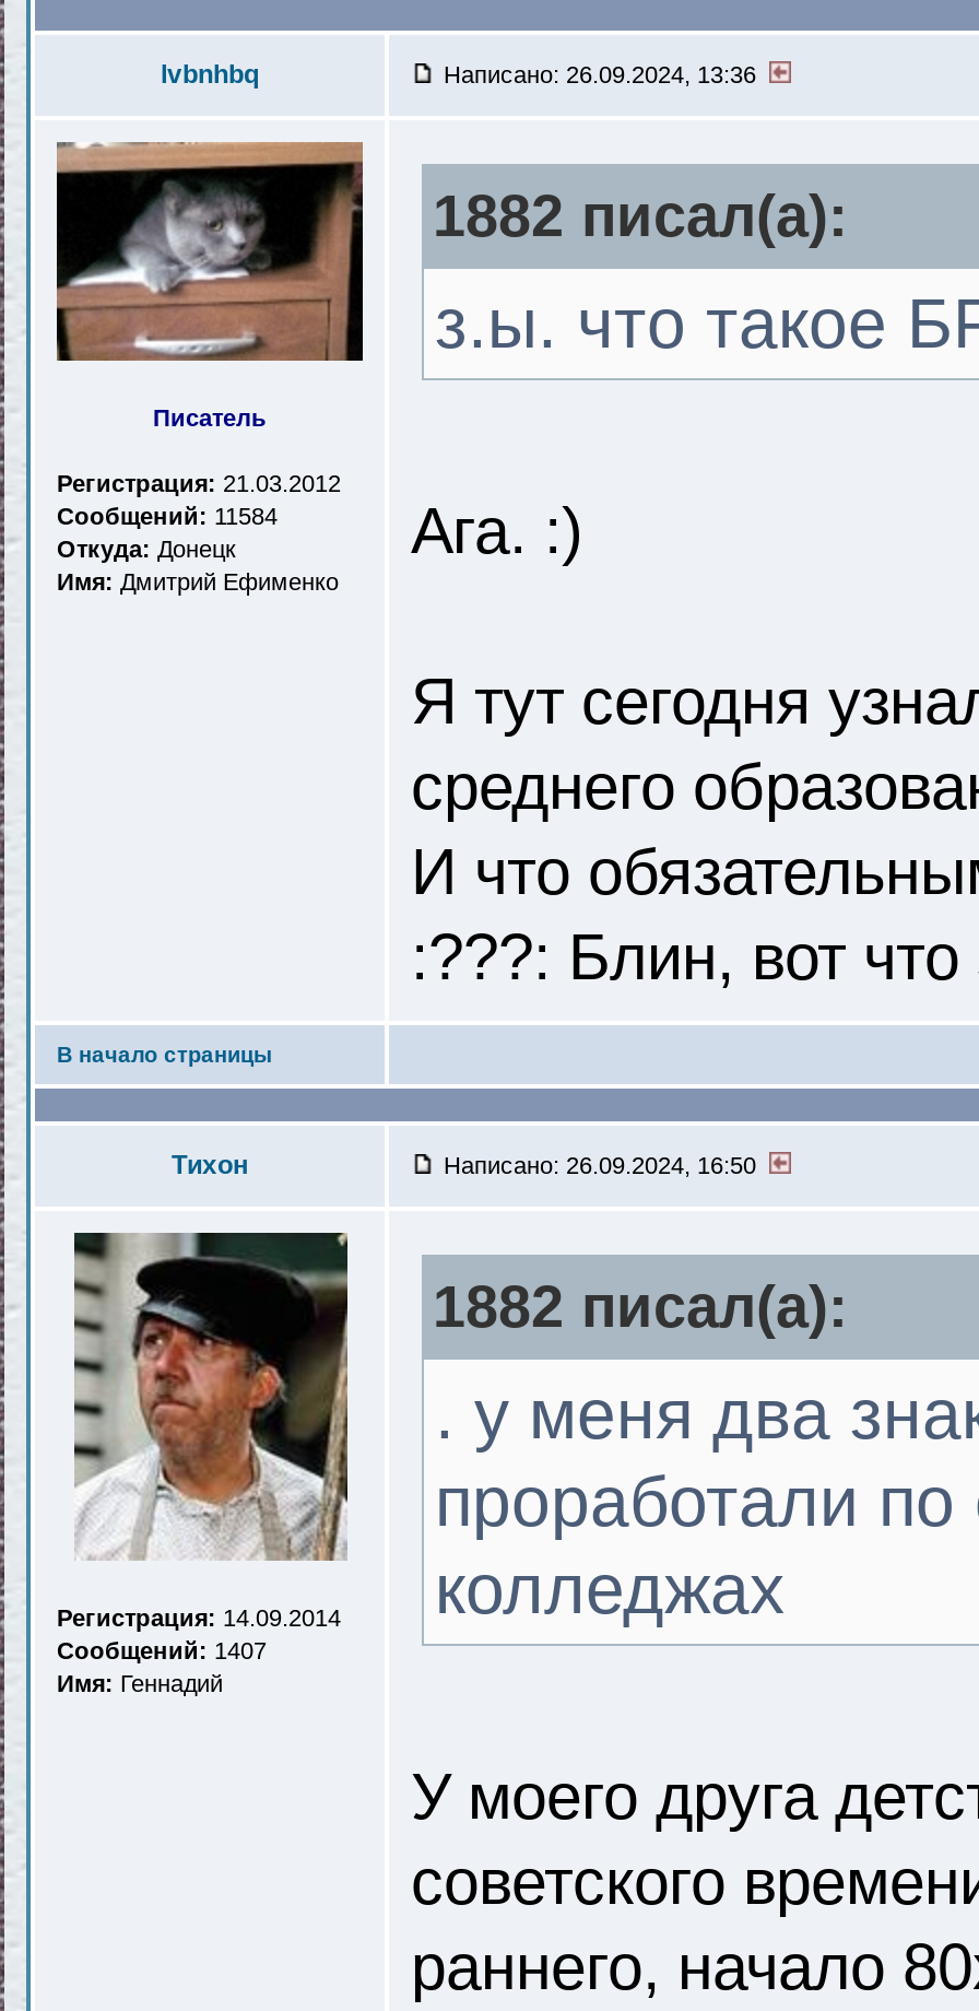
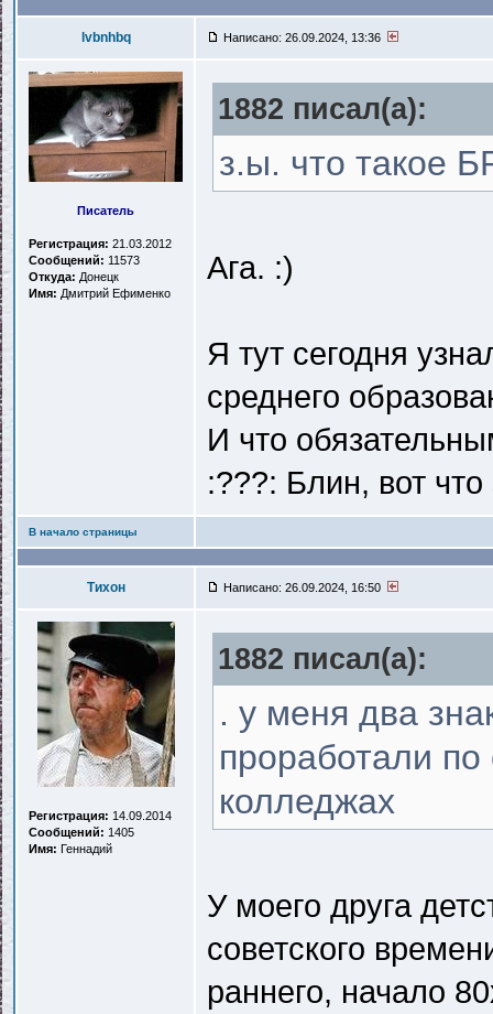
- Сообщений: 11584
+ Сообщений: 11573

- Сообщений: 1407
+ Сообщений: 1405
